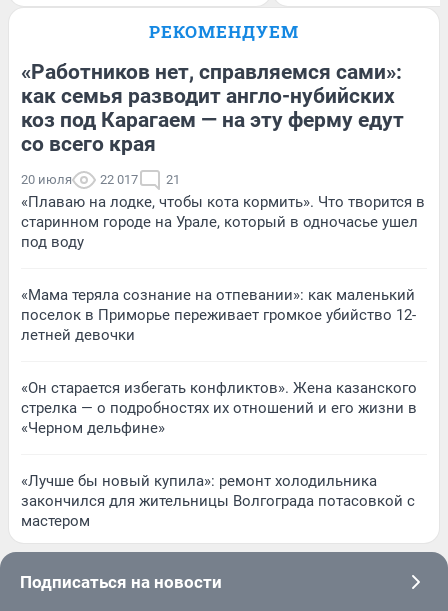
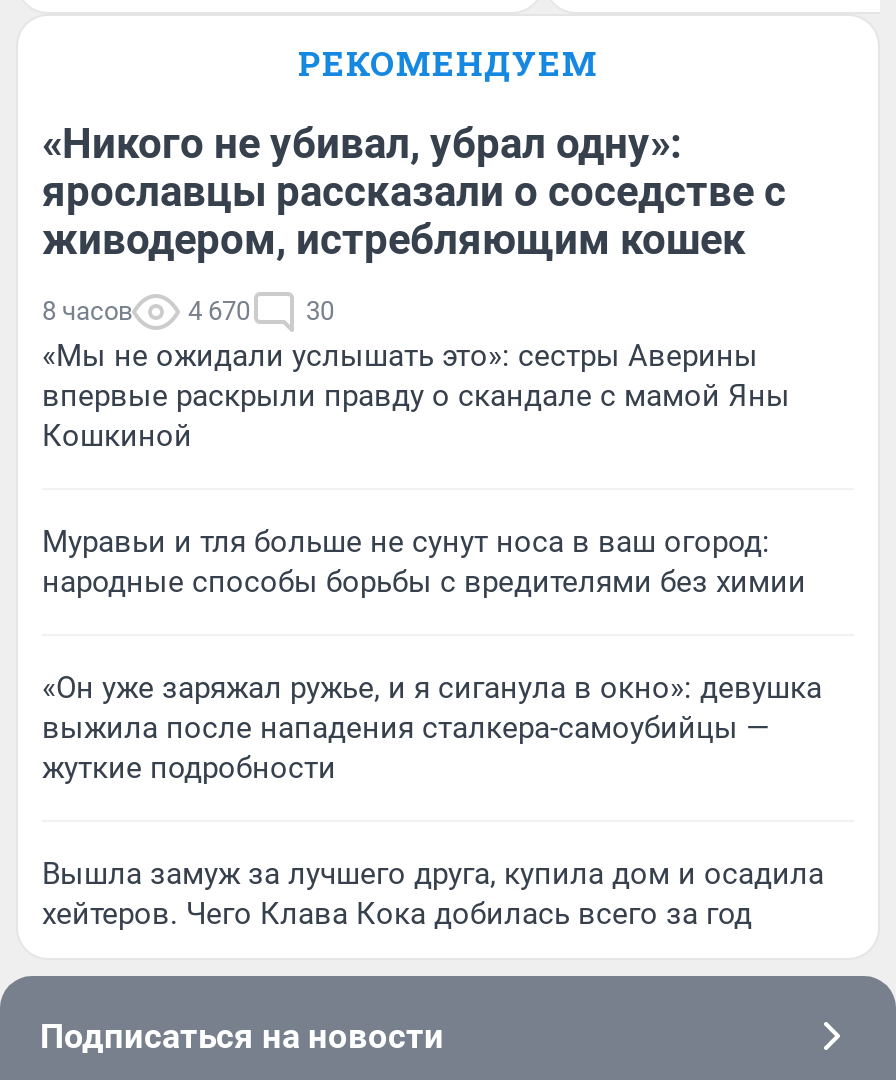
- «Работников нет, справляемся сами»:
- как семья разводит англо-нубийских
- коз под Карагаем — на эту ферму едут
- со всего края
+ «Никого не убивал, убрал одну»:
+ ярославцы рассказали о соседстве с
+ живодером, истребляющим кошек

- 20 июля
- 22 017
- 21
- «Плаваю на лодке, чтобы кота кормить». Что творится в
- старинном городе на Урале, который в одночасье ушел
- под воду
+ 8 часов
+ 4 670
+ 30
+ «Мы не ожидали услышать это»: сестры Аверины
+ впервые раскрыли правду о скандале с мамой Яны
+ Кошкиной

- «Мама теряла сознание на отпевании»: как маленький
- поселок в Приморье переживает громкое убийство 12-
- летней девочки
+ Муравьи и тля больше не сунут носа в ваш огород:
+ народные способы борьбы с вредителями без химии

- «Он старается избегать конфликтов». Жена казанского
- стрелка — о подробностях их отношений и его жизни в
- «Черном дельфине»
+ «Он уже заряжал ружье, и я сиганула в окно»: девушка
+ выжила после нападения сталкера-самоубийцы —
+ жуткие подробности

- «Лучше бы новый купила»: ремонт холодильника
- закончился для жительницы Волгограда потасовкой с
- мастером
+ Вышла замуж за лучшего друга, купила дом и осадила
+ хейтеров. Чего Клава Кока добилась всего за год
